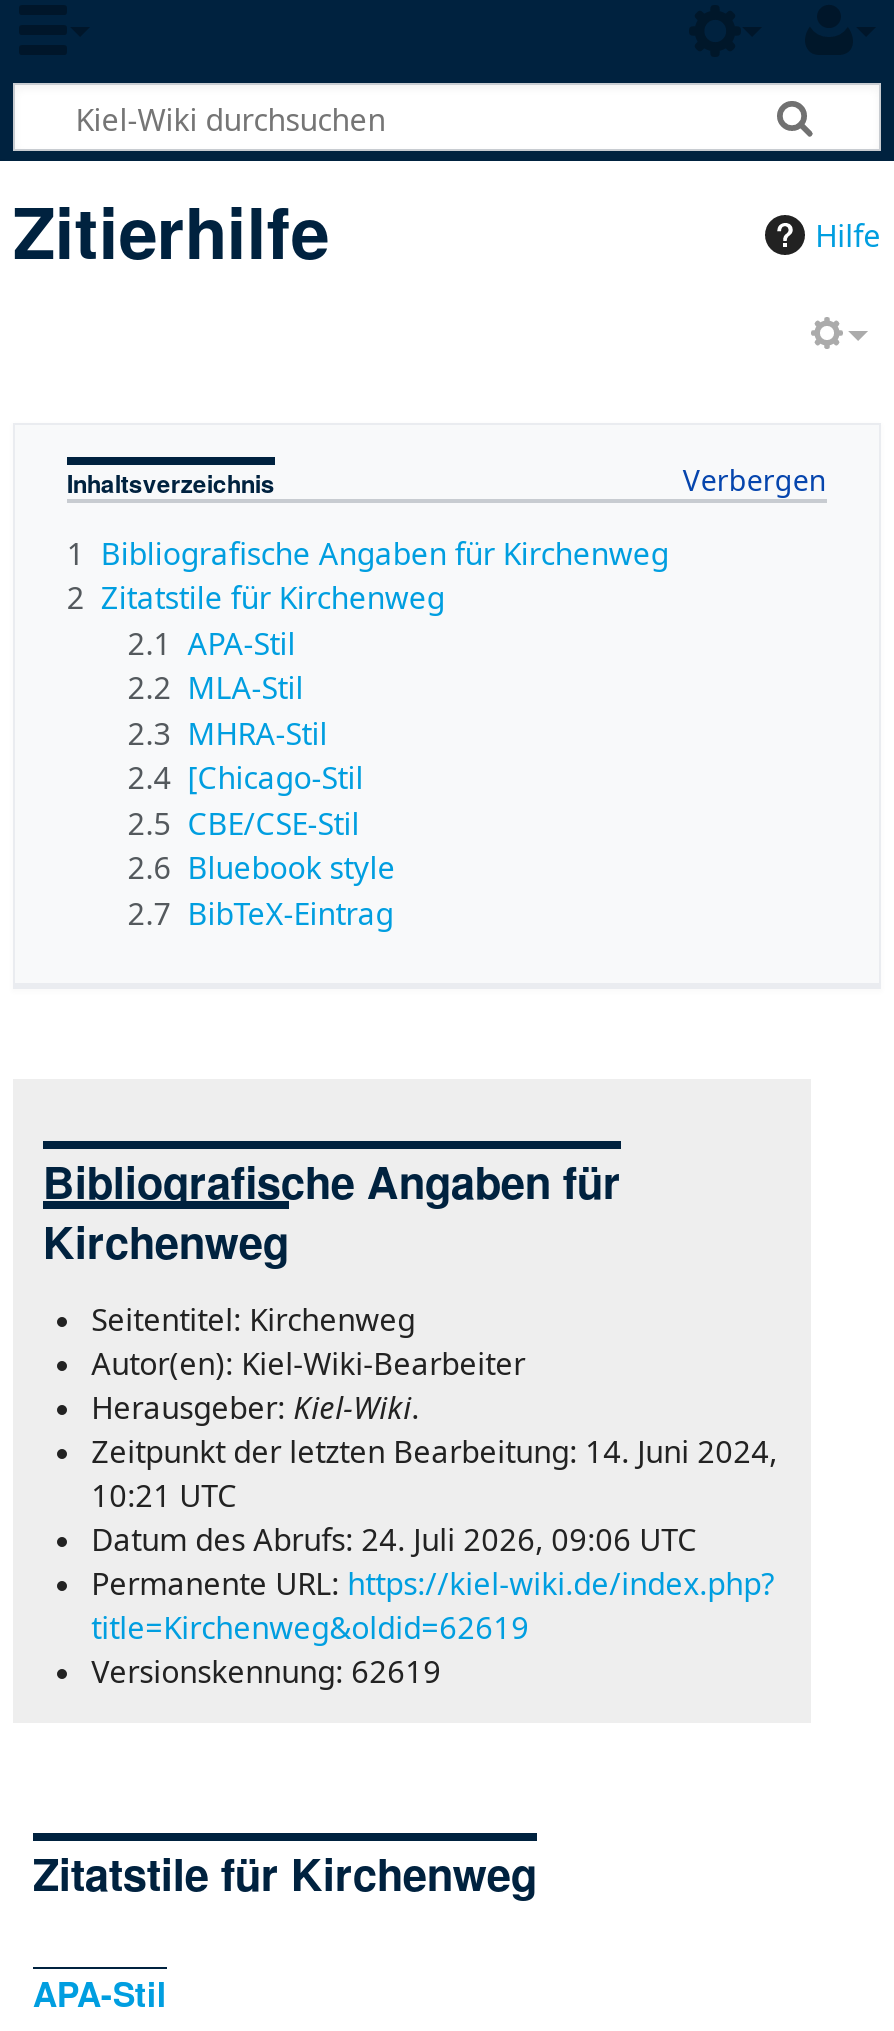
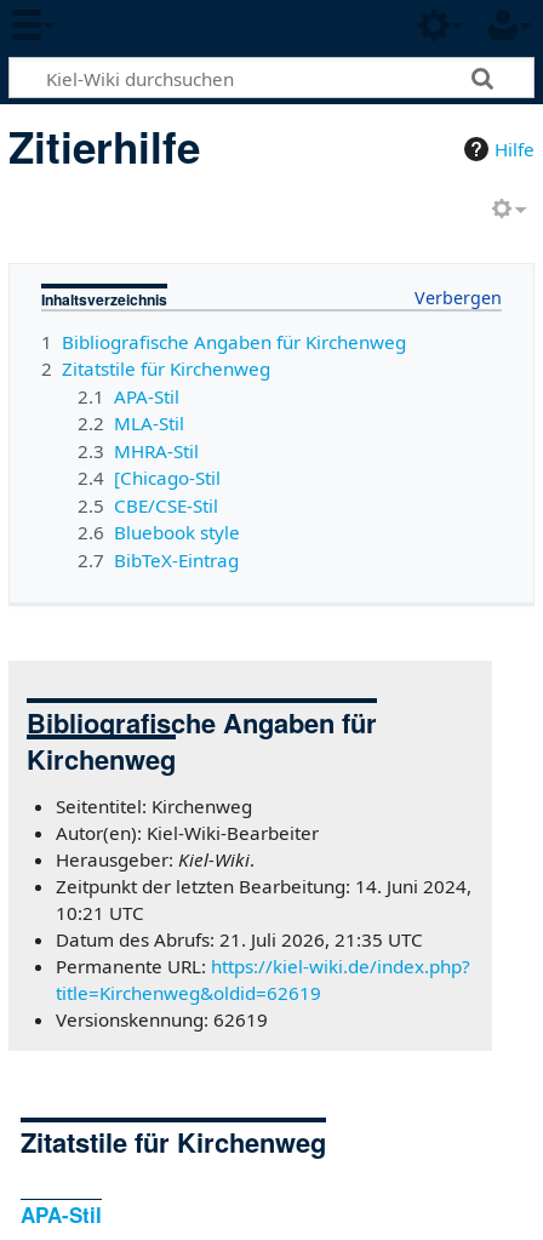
- Datum des Abrufs: 24. Juli 2026, 09:06 UTC
+ Datum des Abrufs: 21. Juli 2026, 21:35 UTC
